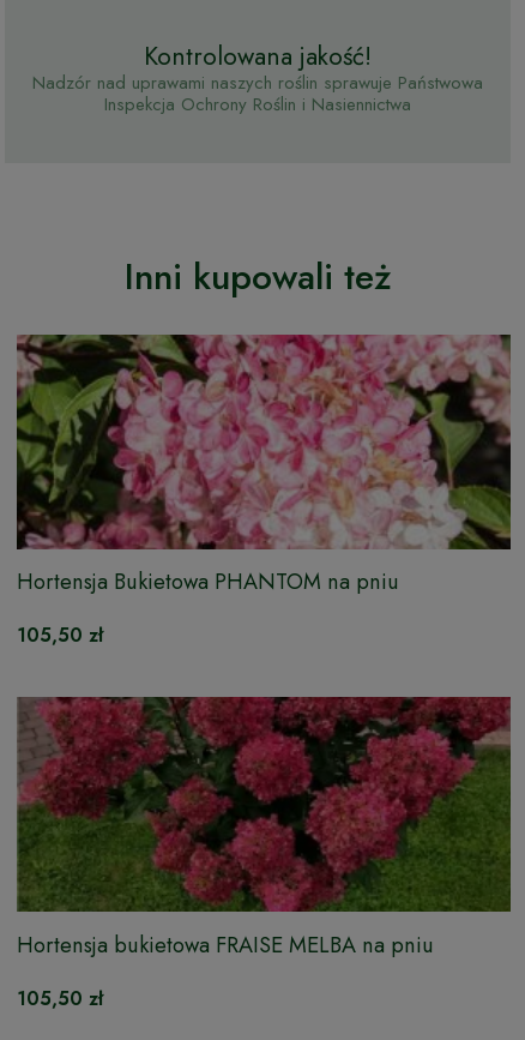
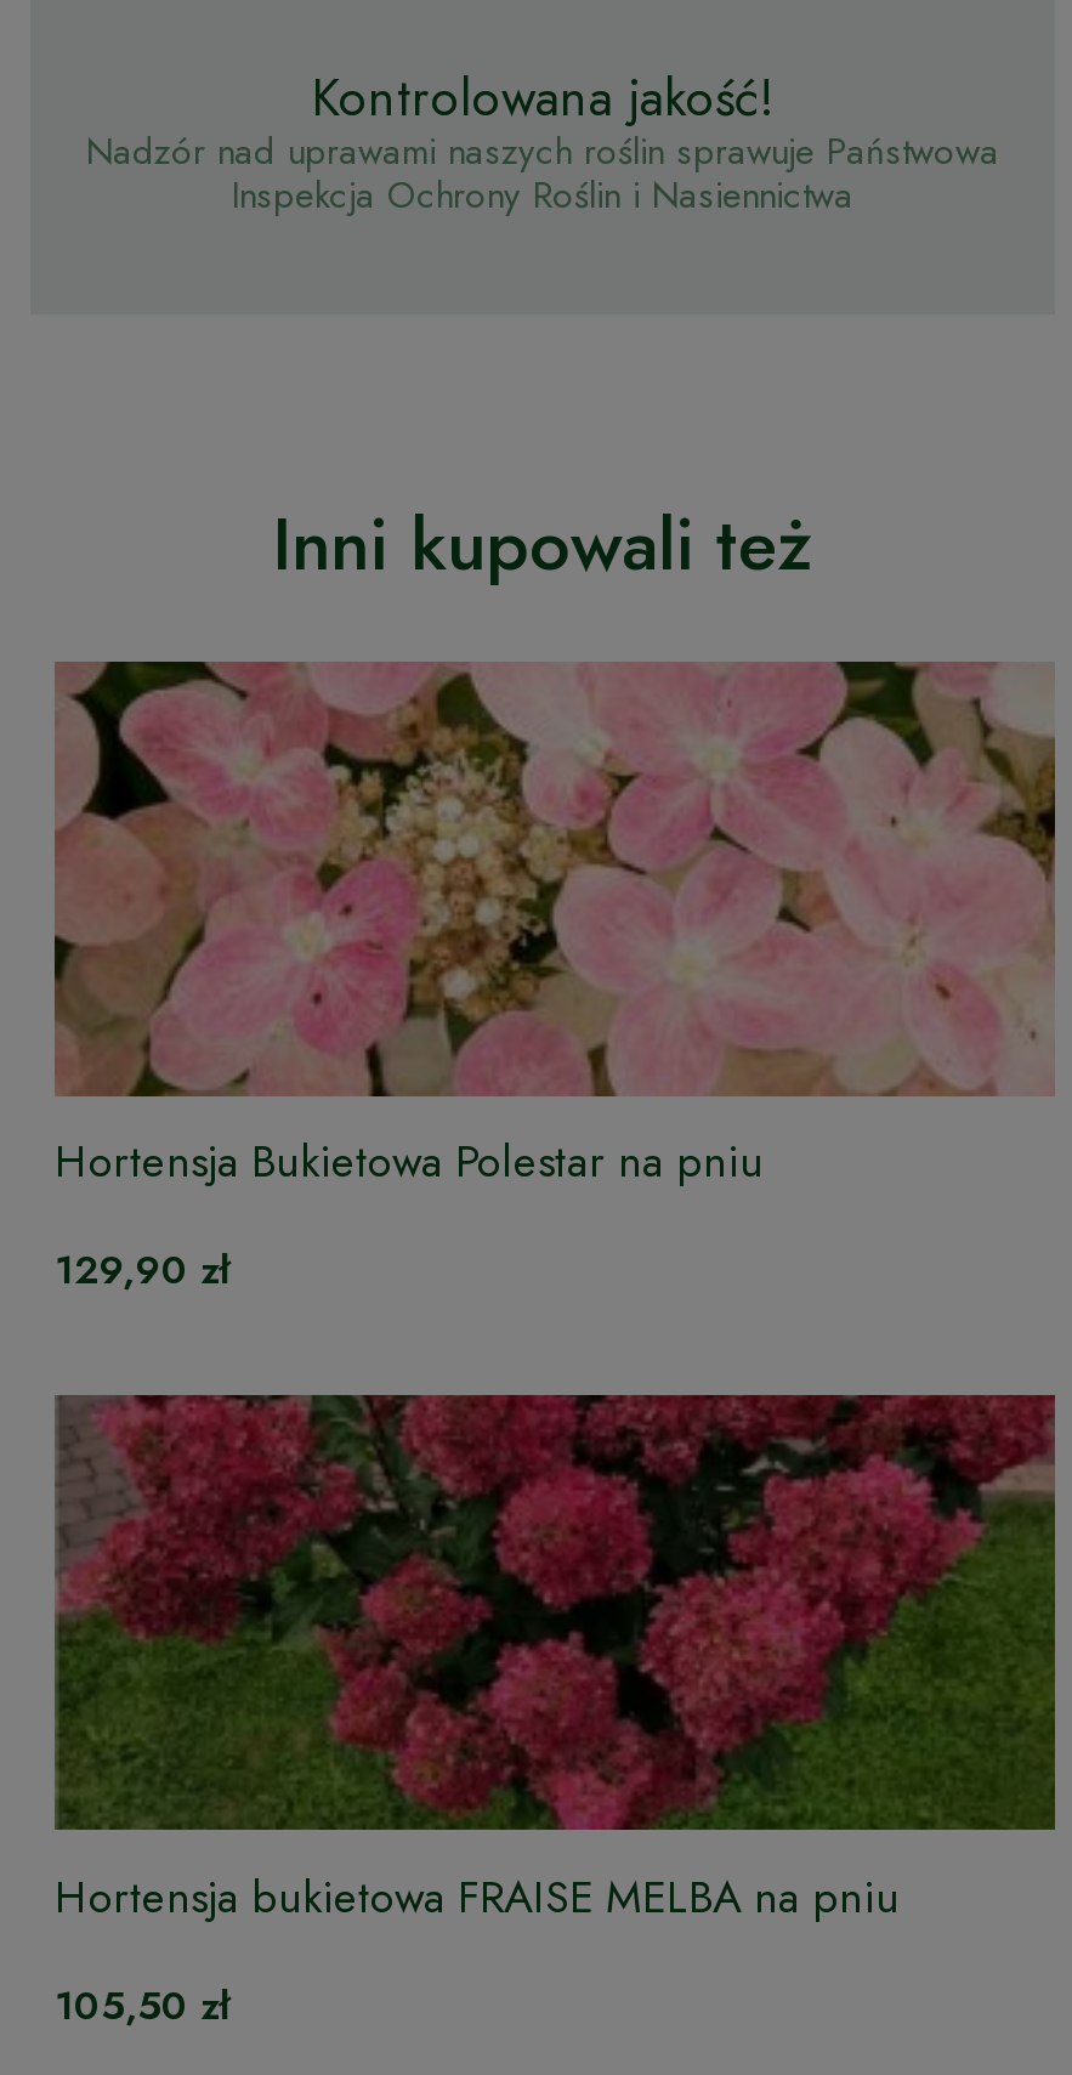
- [image]
- Hortensja Bukietowa PHANTOM na pniu
+ [image]
+ Hortensja Bukietowa Polestar na pniu

- 105,50 zł
+ 129,90 zł
